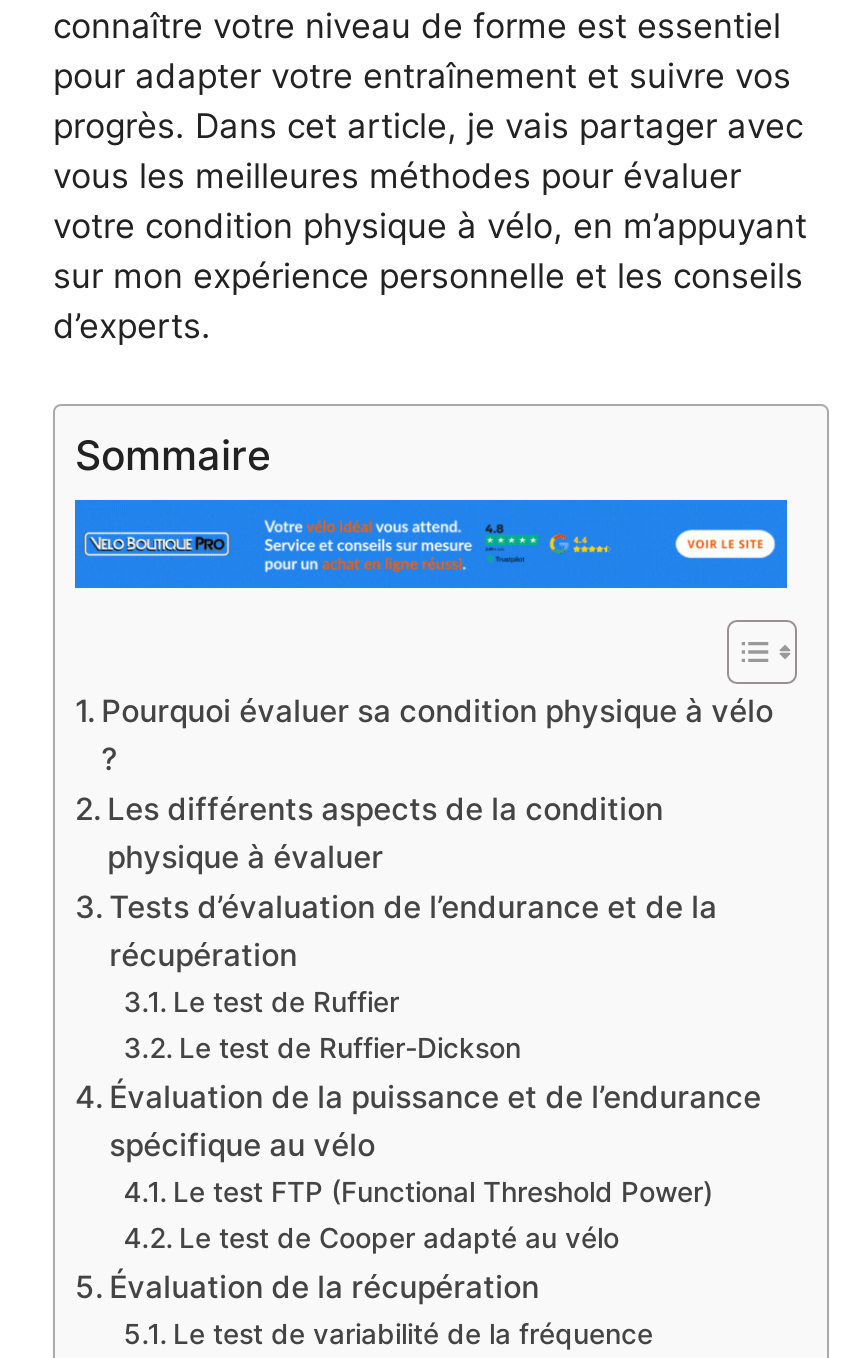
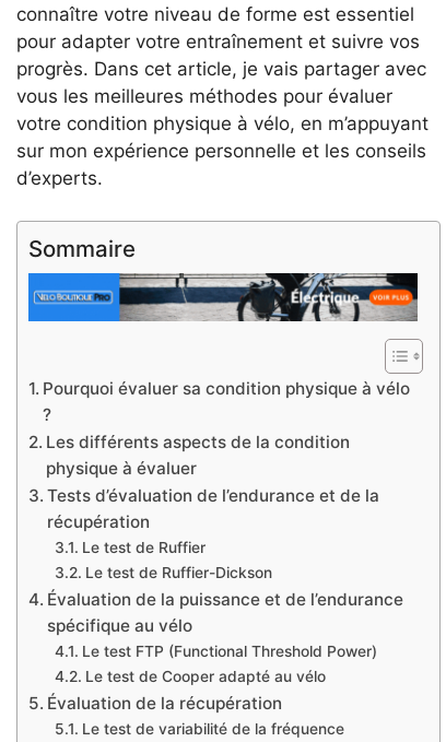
- [image]
+ [image]
